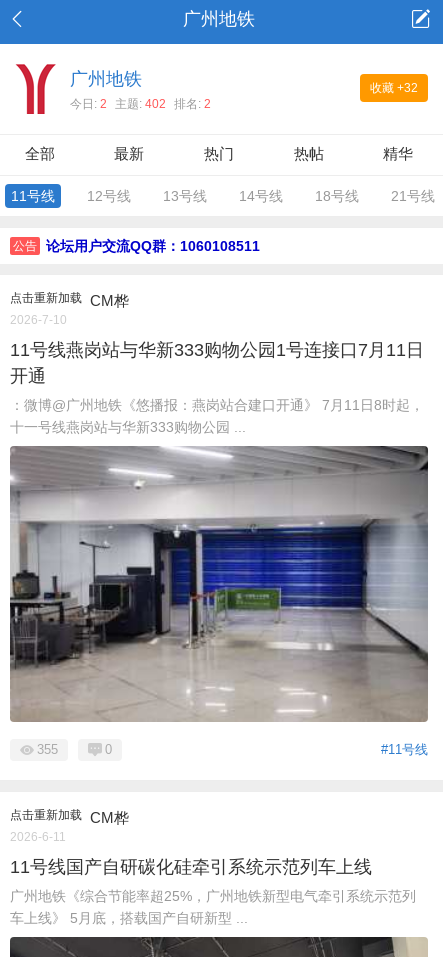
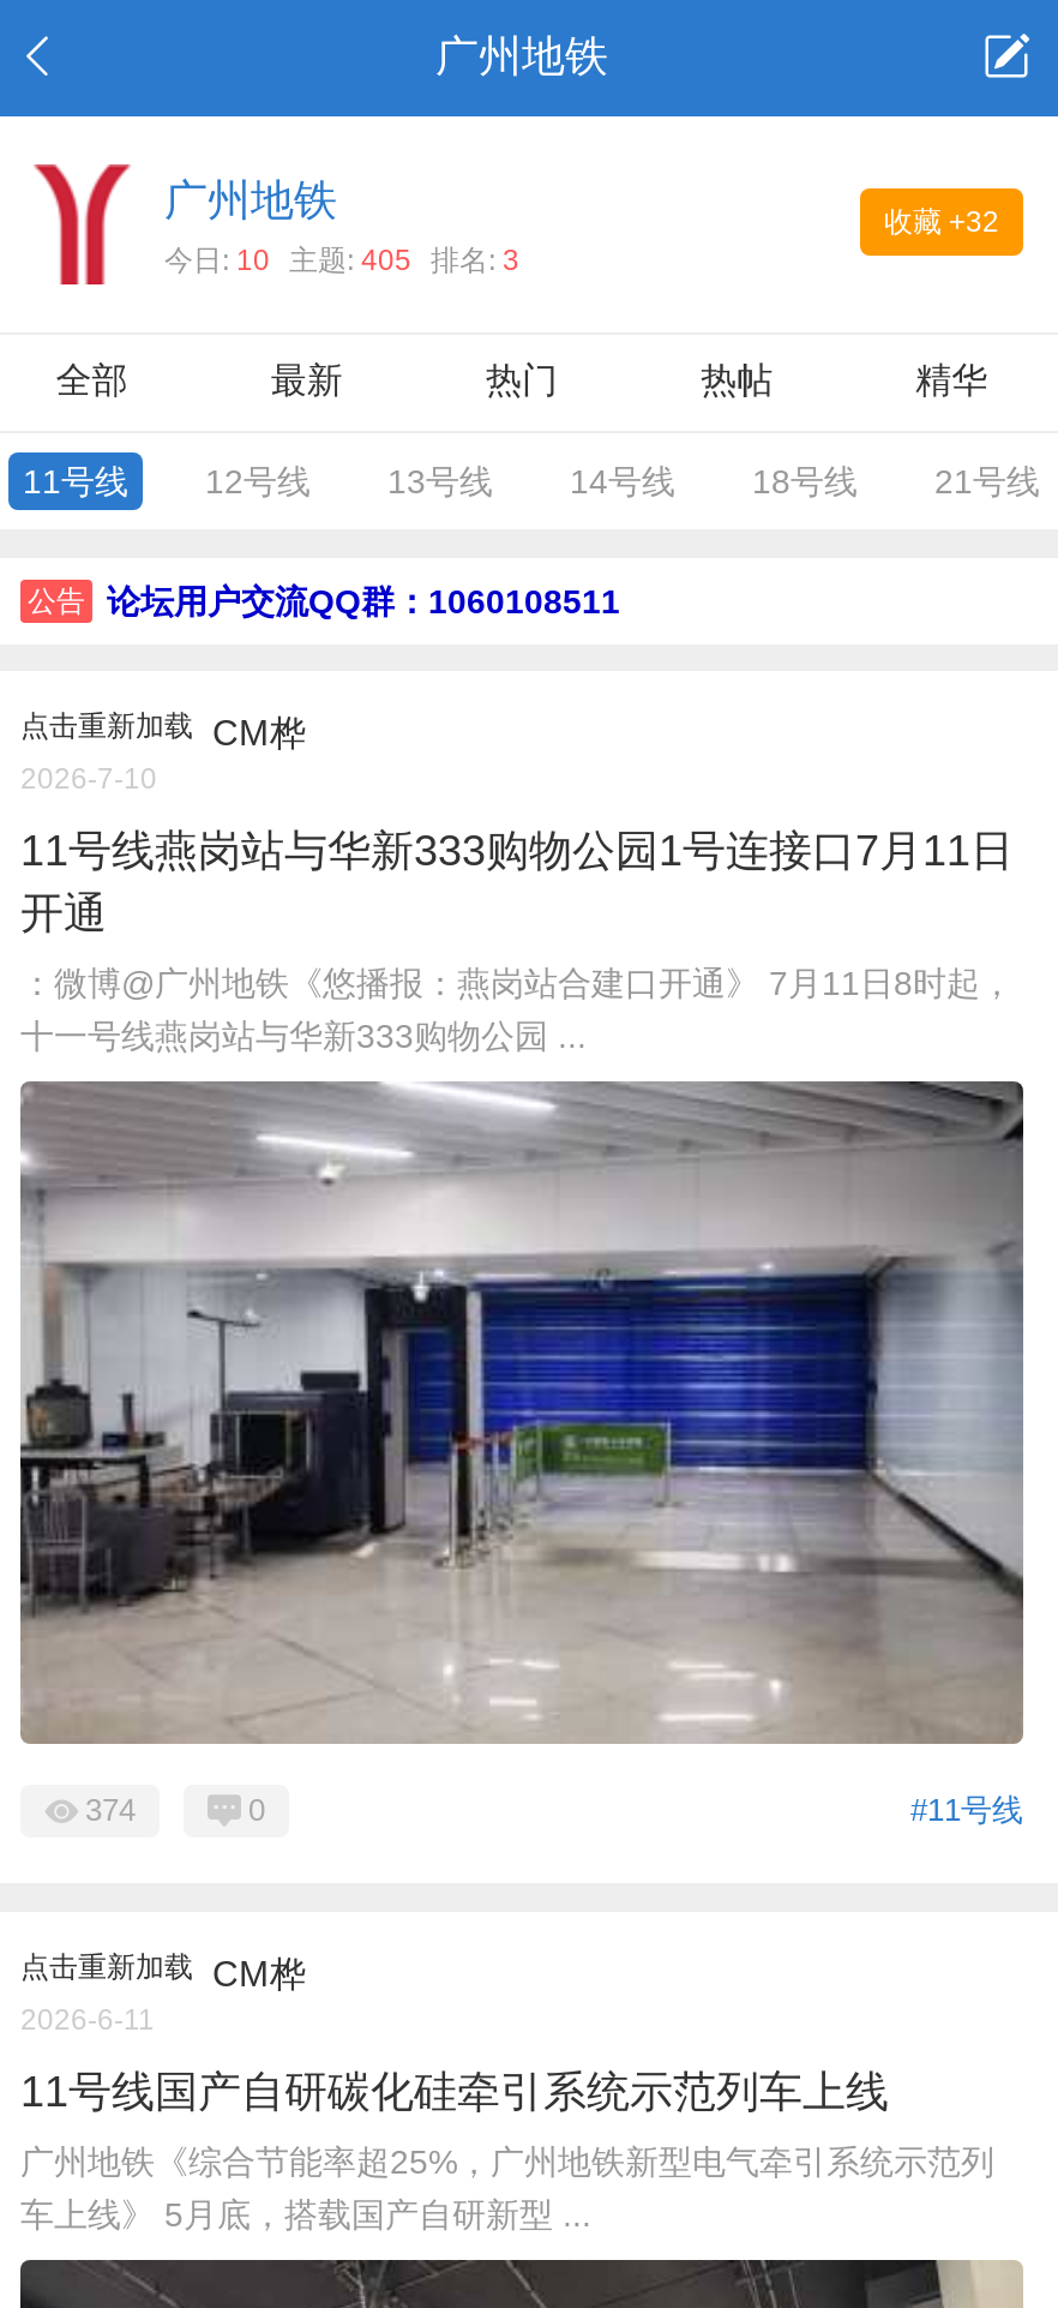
- 今日: 2 主题: 402 排名: 2
+ 今日: 10 主题: 405 排名: 3

- 355
+ 374
